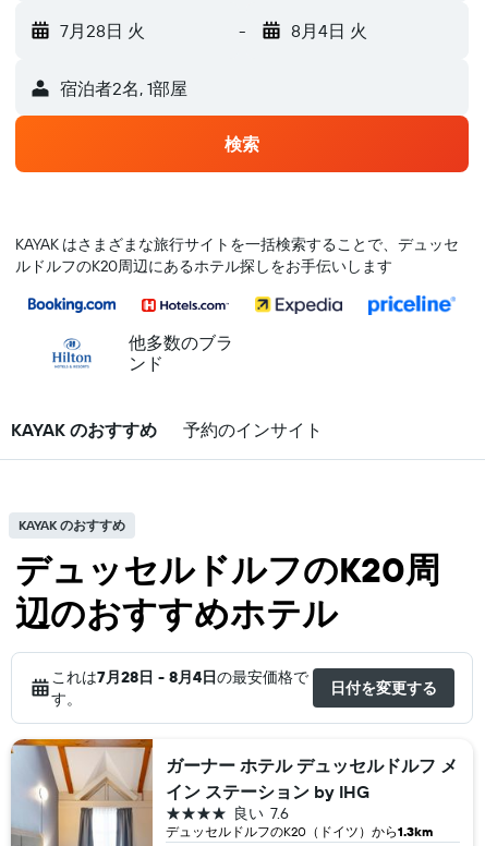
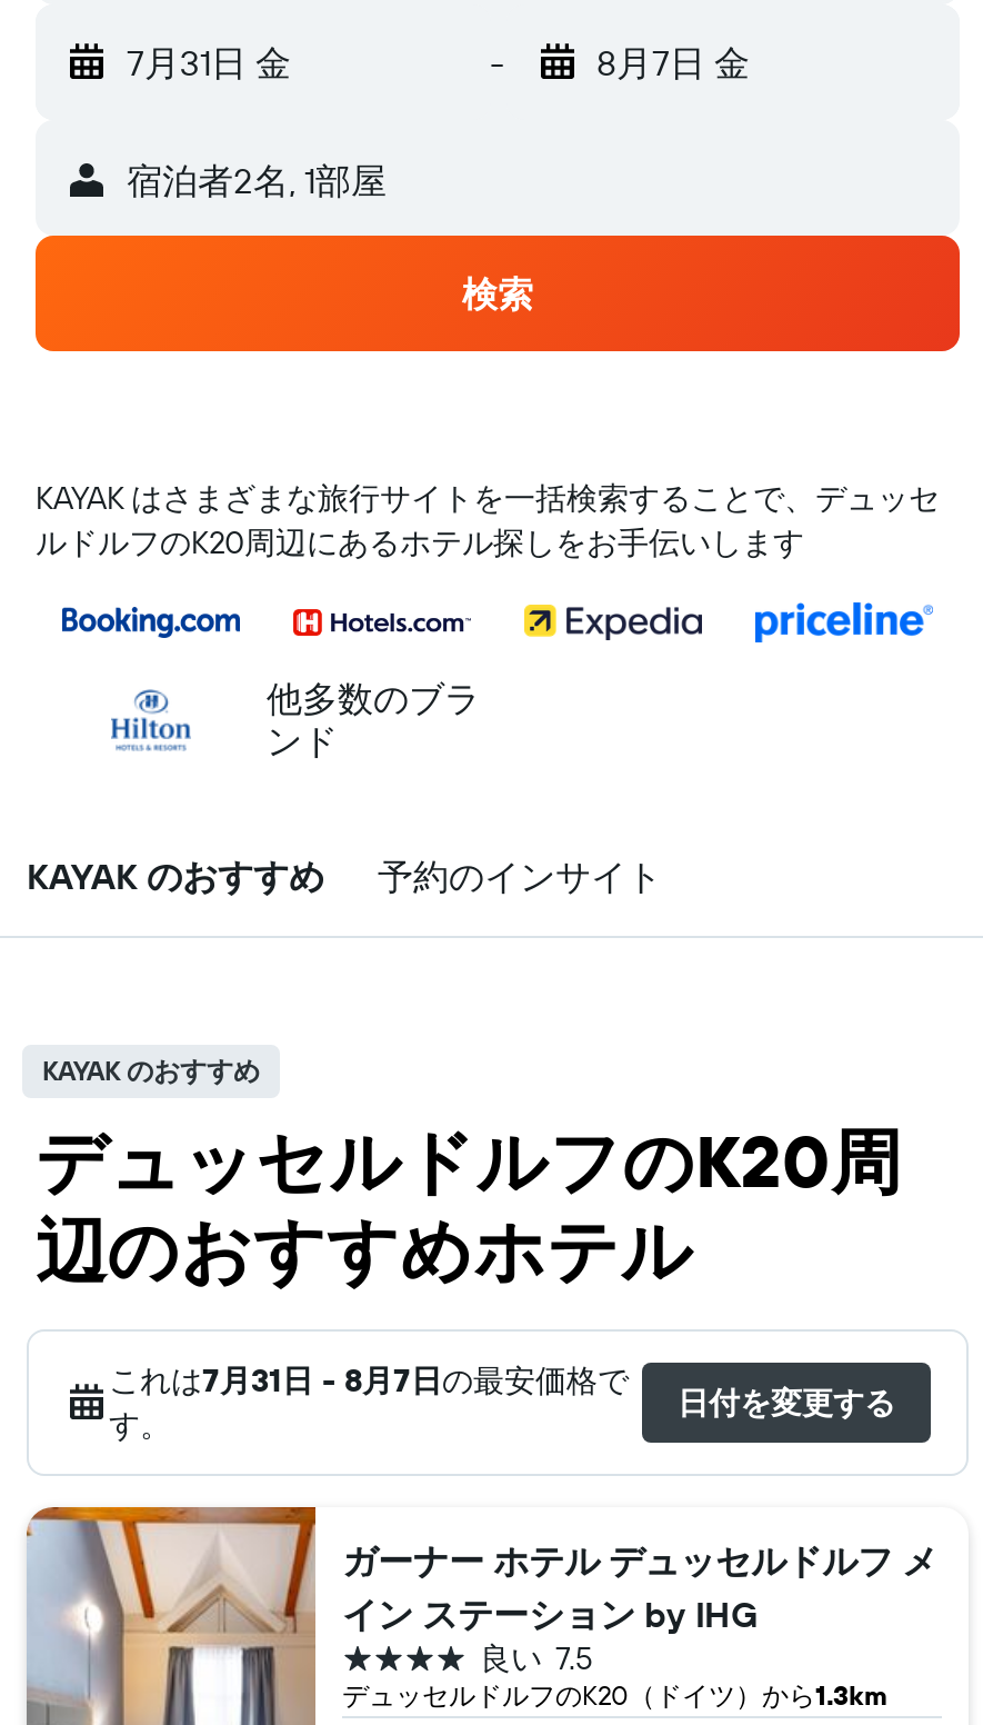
- 7月28日 火
+ 7月31日 金

- 8月4日 火
+ 8月7日 金

- これは7月28日 - 8月4日の最安価格で
+ これは7月31日 - 8月7日の最安価格で

- 7.6
+ 7.5
